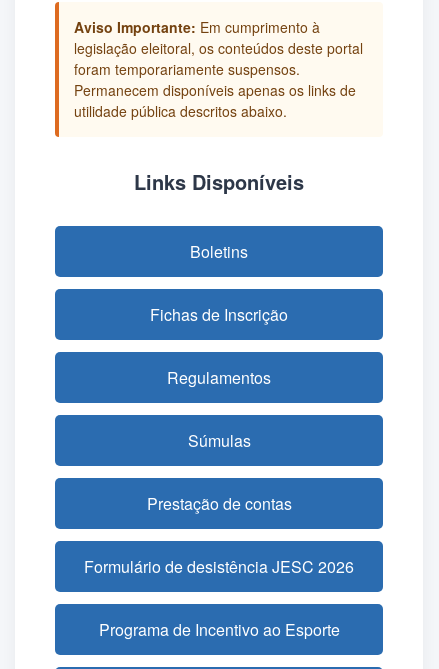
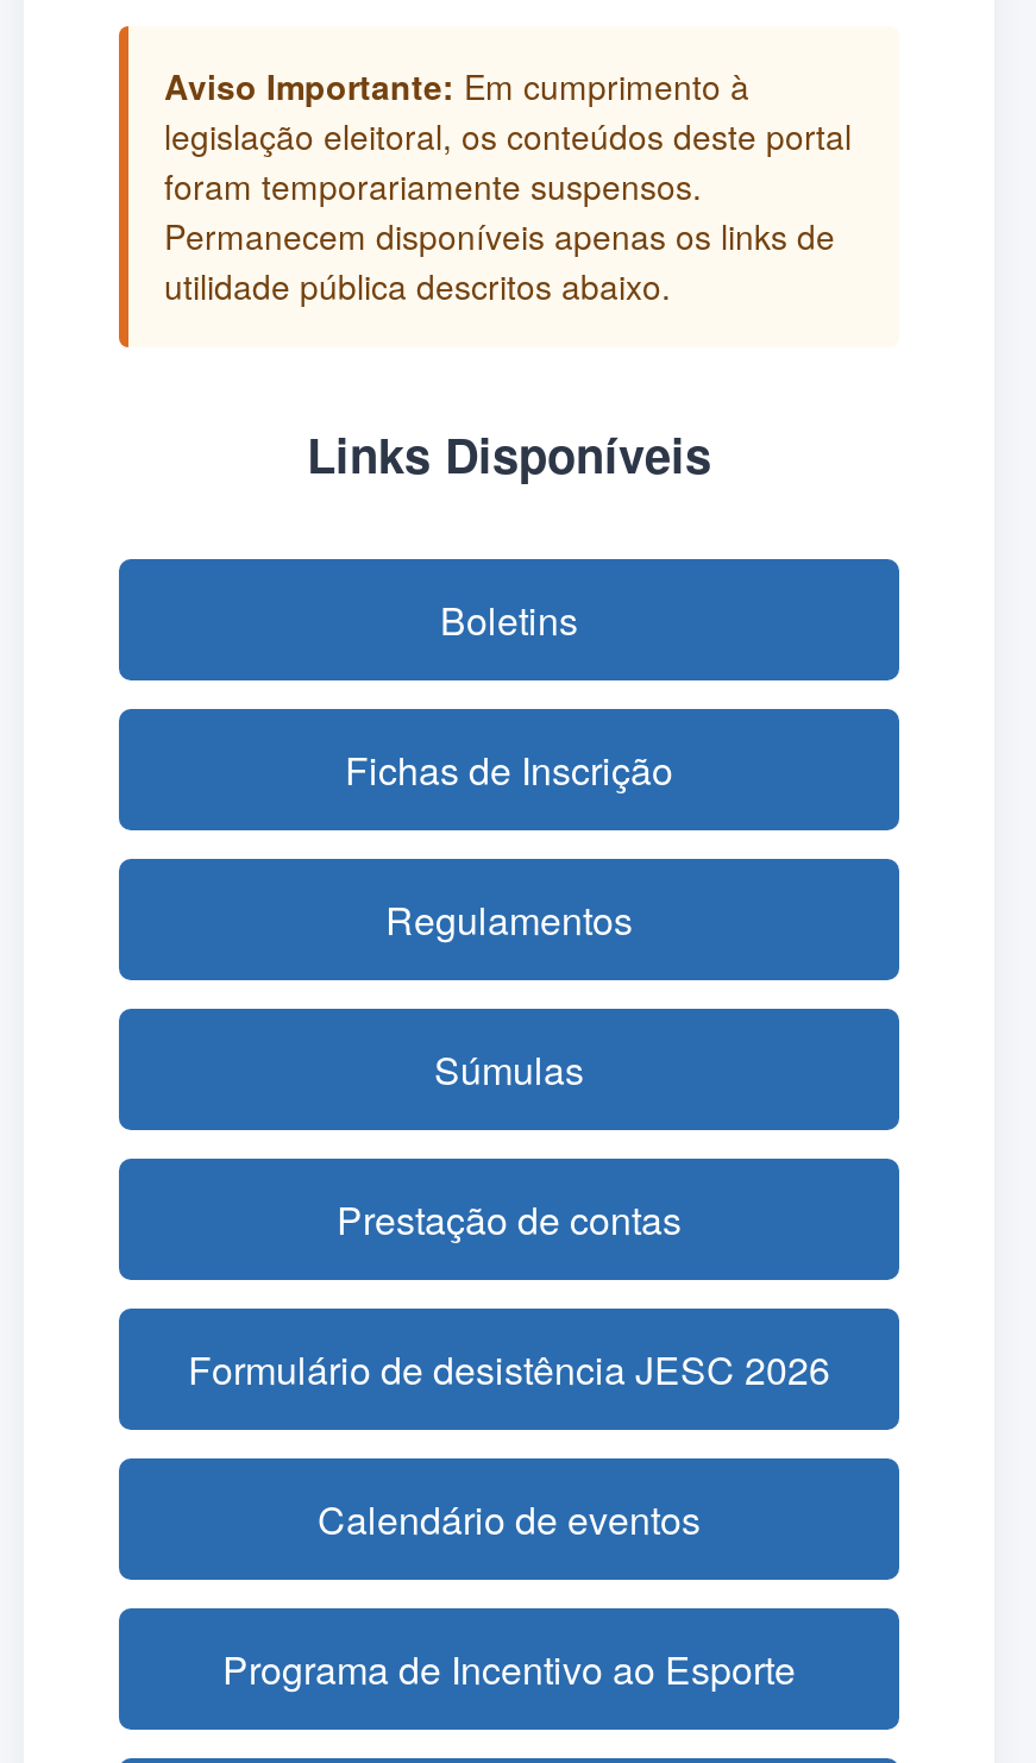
+ Calendário de eventos
